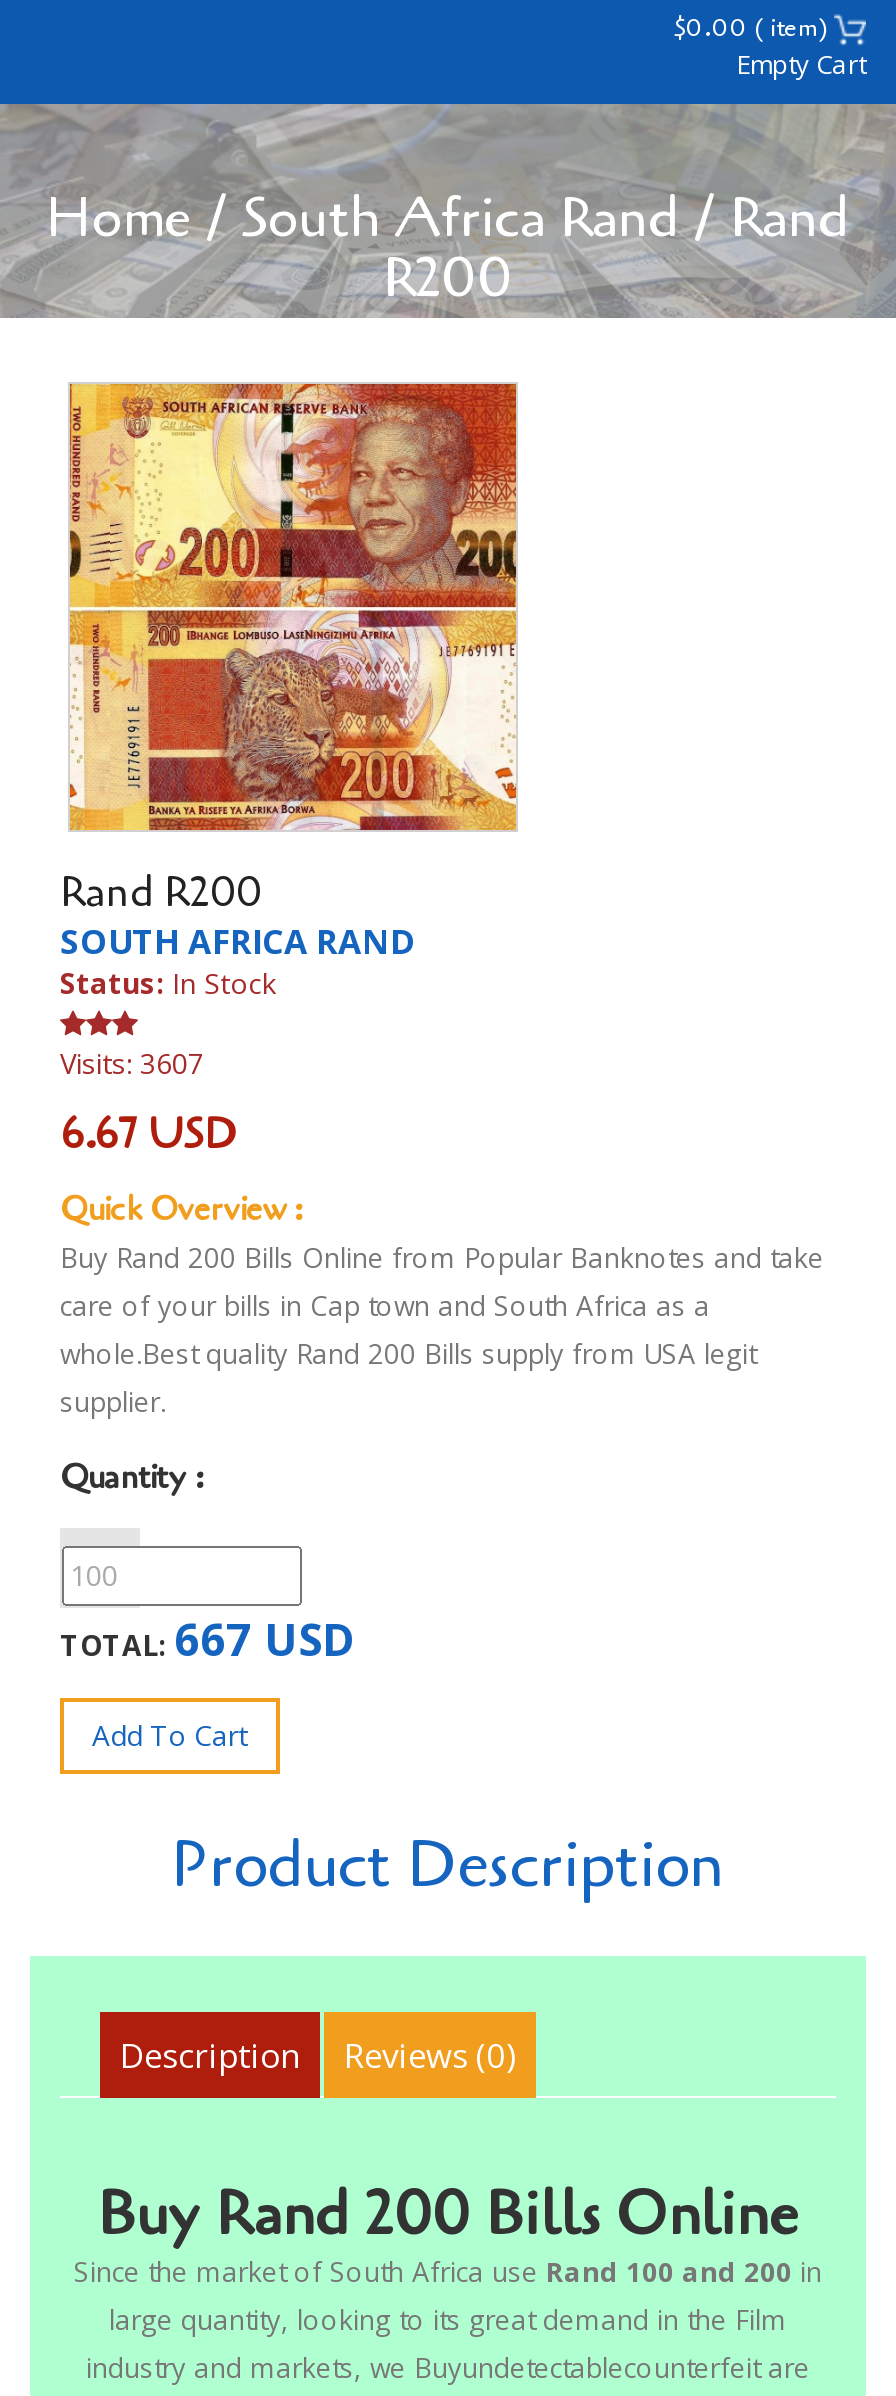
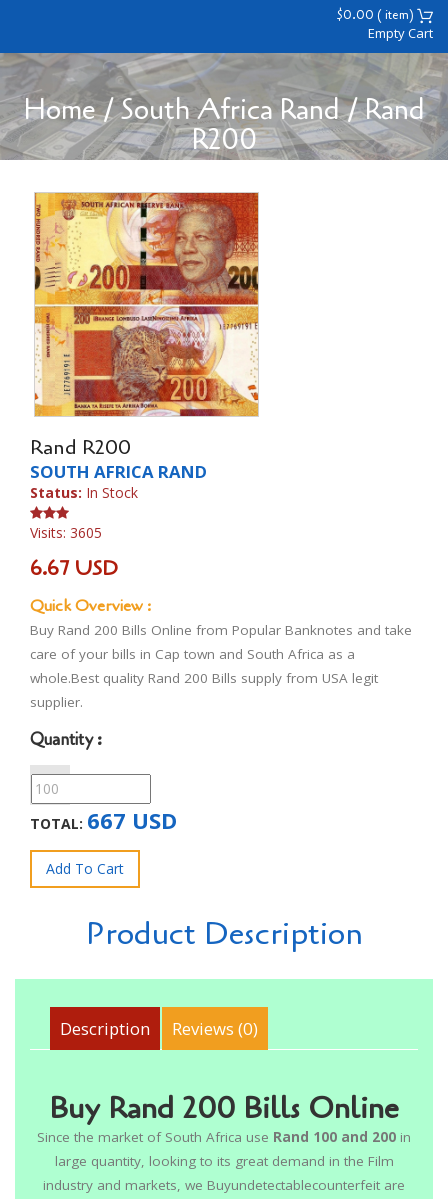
- Visits: 3607
+ Visits: 3605
